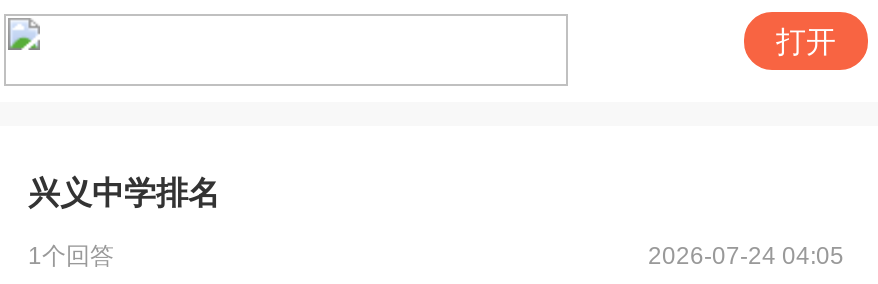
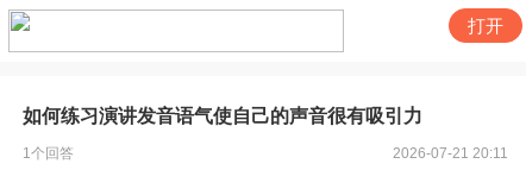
- 兴义中学排名
+ 如何练习演讲发音语气使自己的声音很有吸引力

- 2026-07-24 04:05
+ 2026-07-21 20:11
